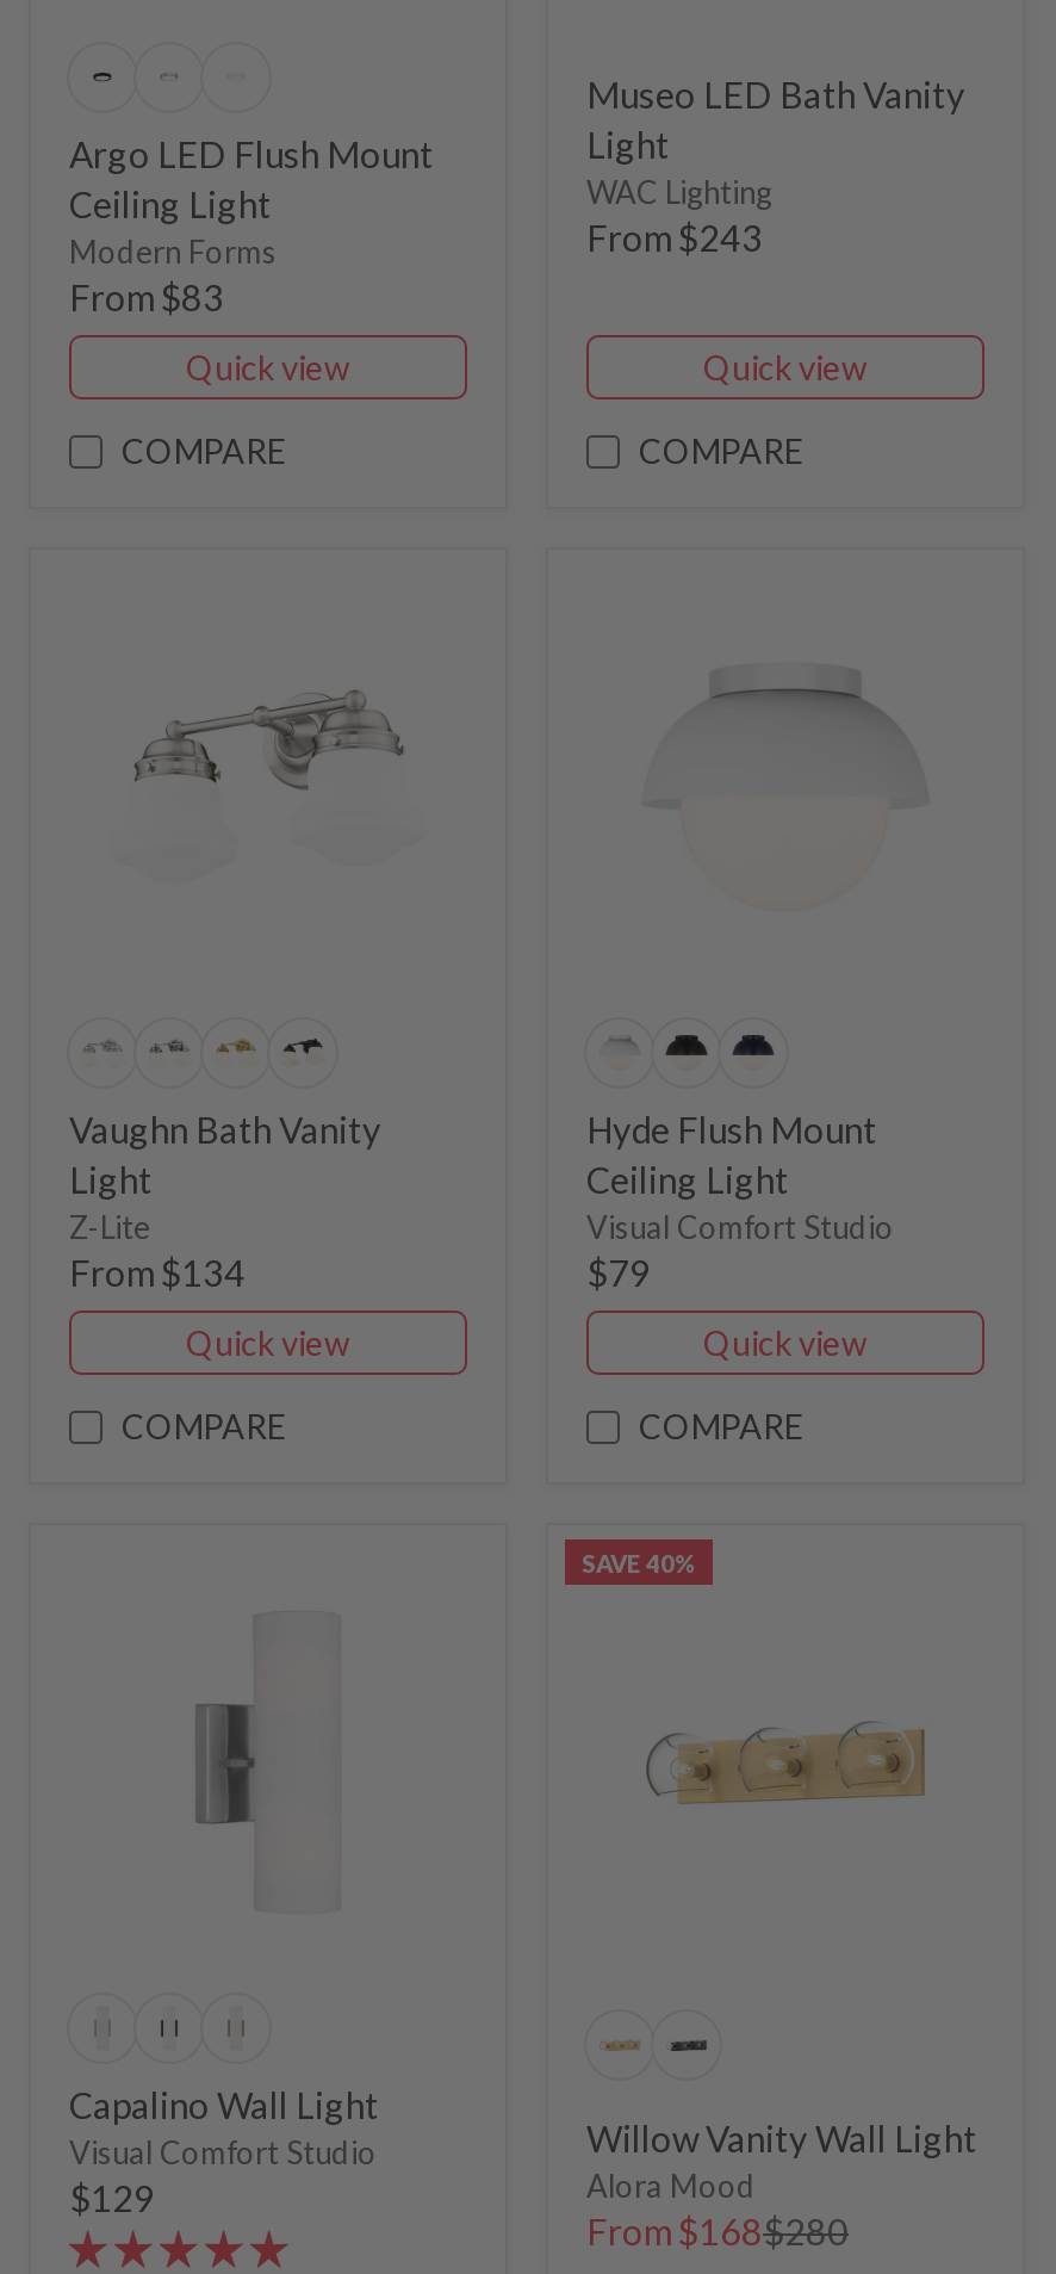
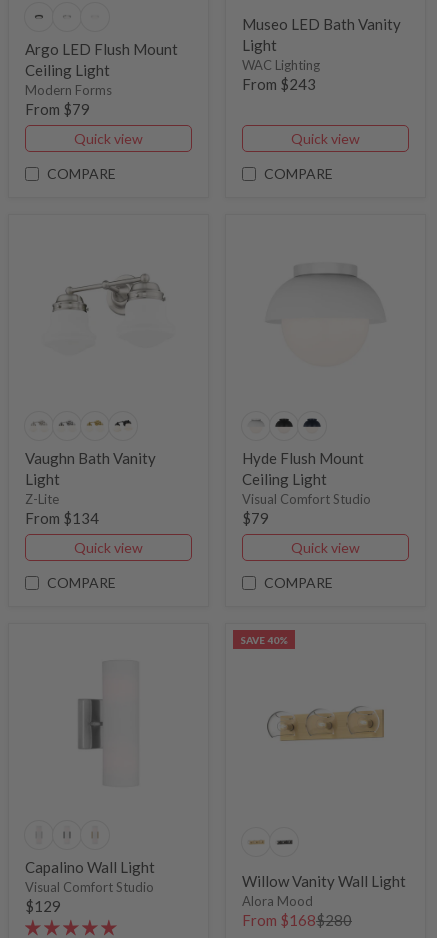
- From $83
+ From $79
